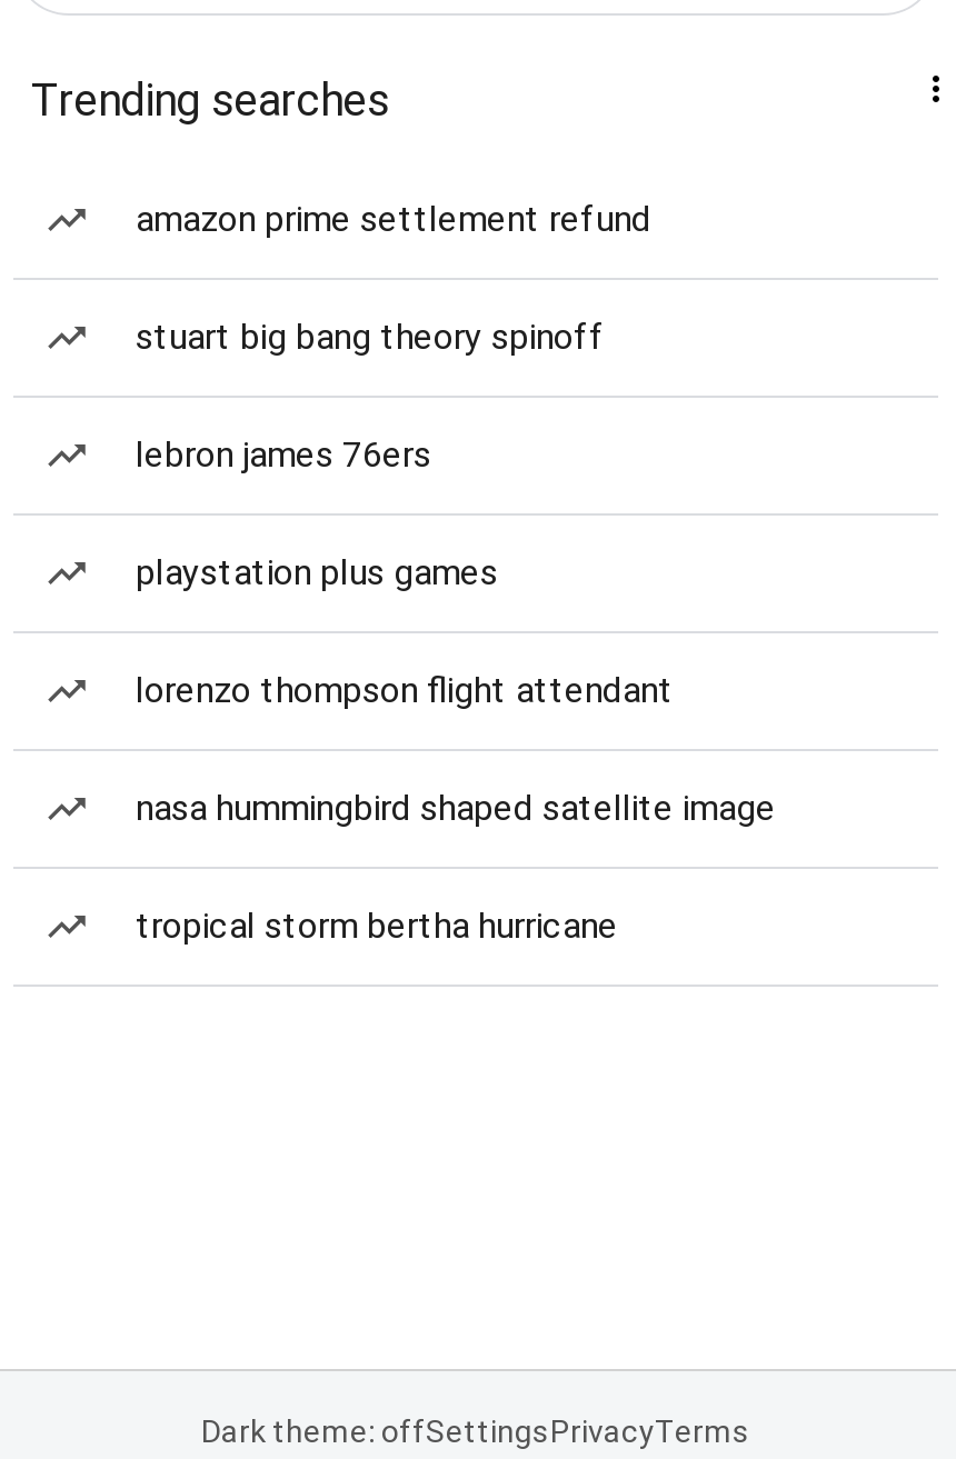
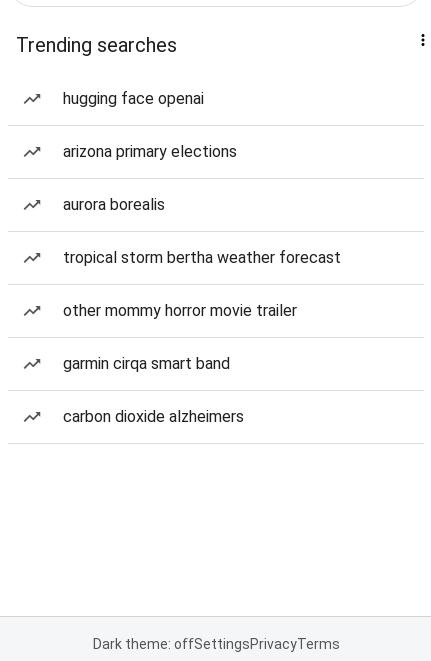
- amazon prime settlement refund
+ hugging face openai

- stuart big bang theory spinoff
+ arizona primary elections

- lebron james 76ers
+ aurora borealis

- playstation plus games
+ tropical storm bertha weather forecast

- lorenzo thompson flight attendant
+ other mommy horror movie trailer

- nasa hummingbird shaped satellite image
+ garmin cirqa smart band

- tropical storm bertha hurricane
+ carbon dioxide alzheimers
